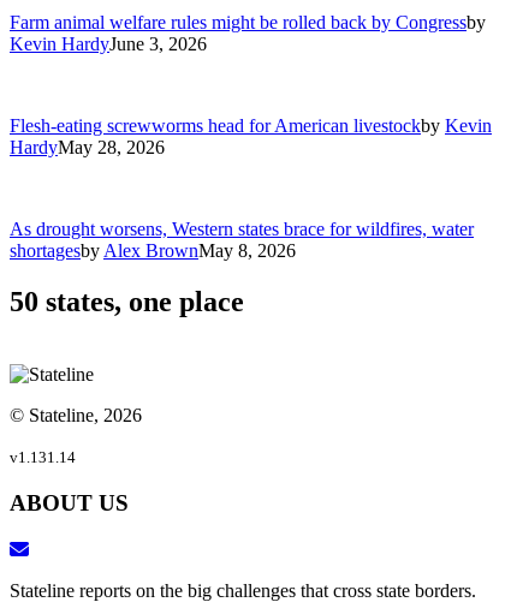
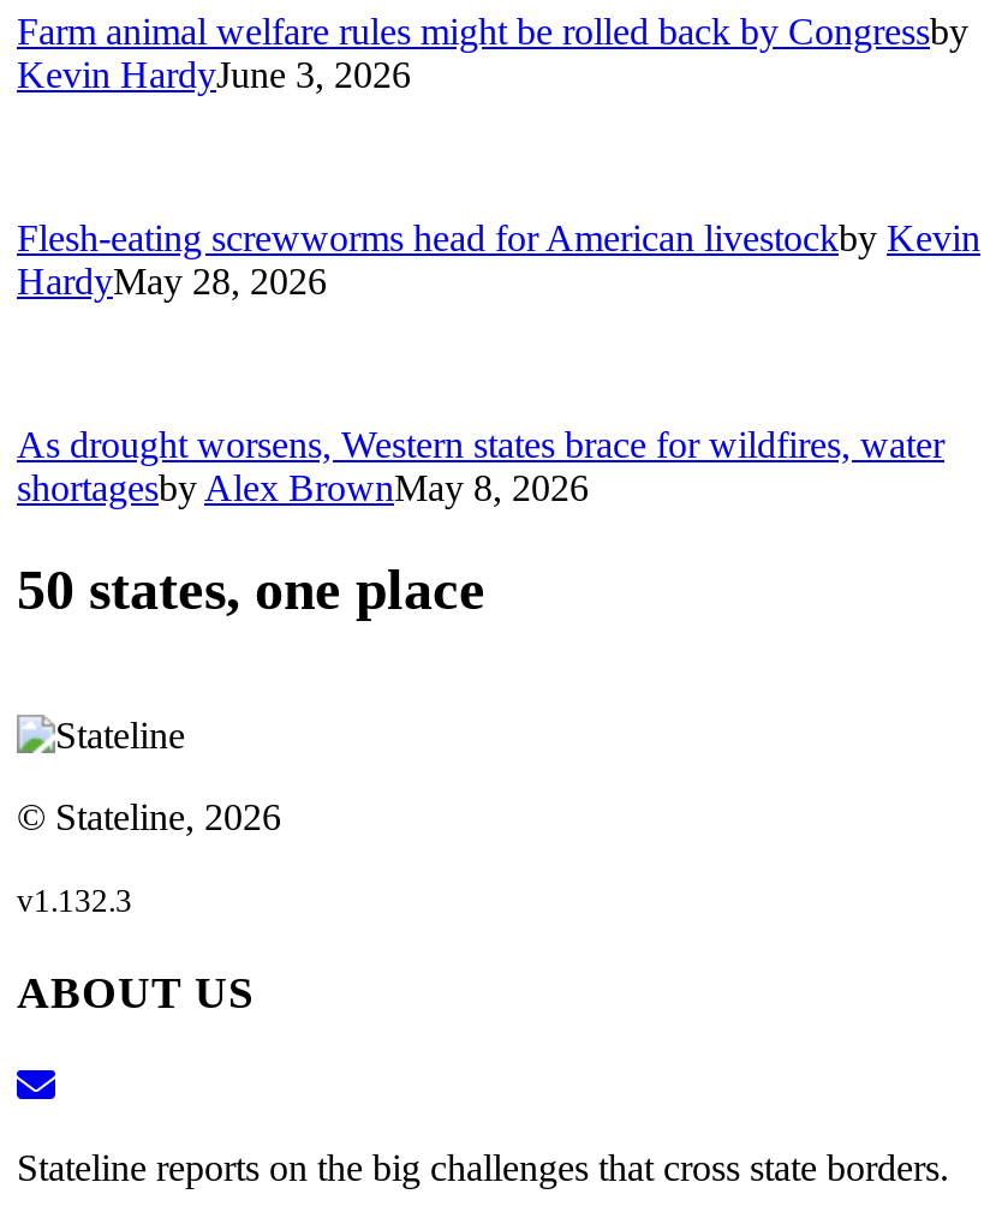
- v1.131.14
+ v1.132.3
